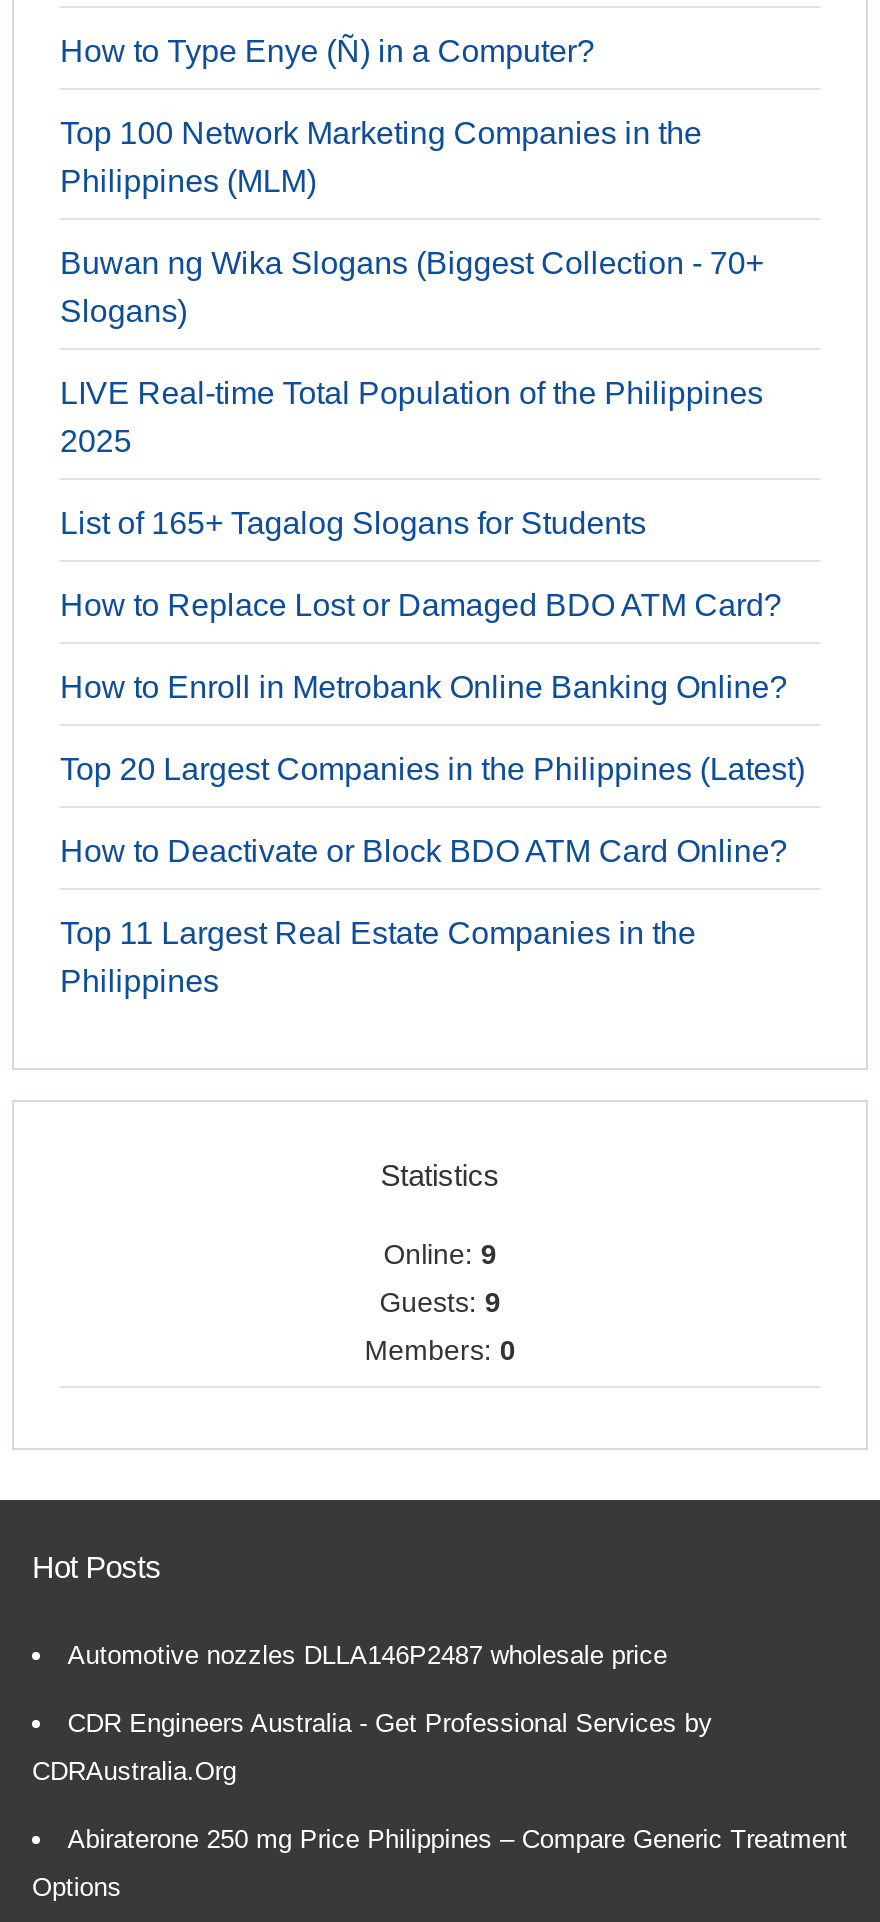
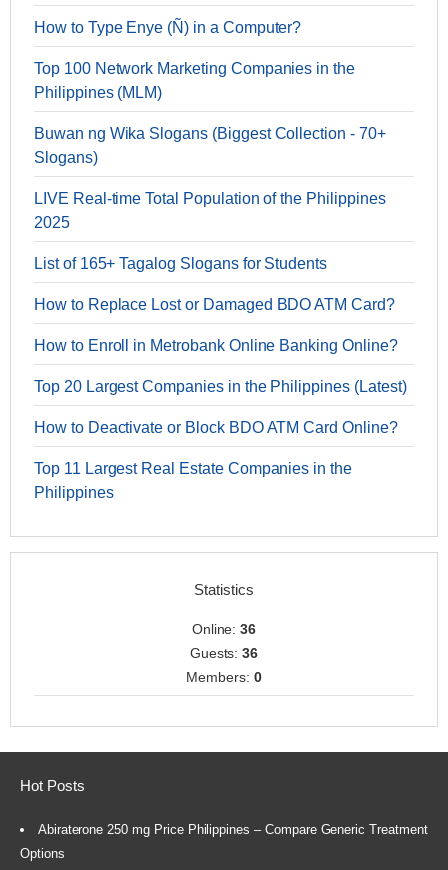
- Online: 9
+ Online: 36

- Guests: 9
+ Guests: 36

- Automotive nozzles DLLA146P2487 wholesale price
- CDR Engineers Australia - Get Professional Services by
- CDRAustralia.Org
